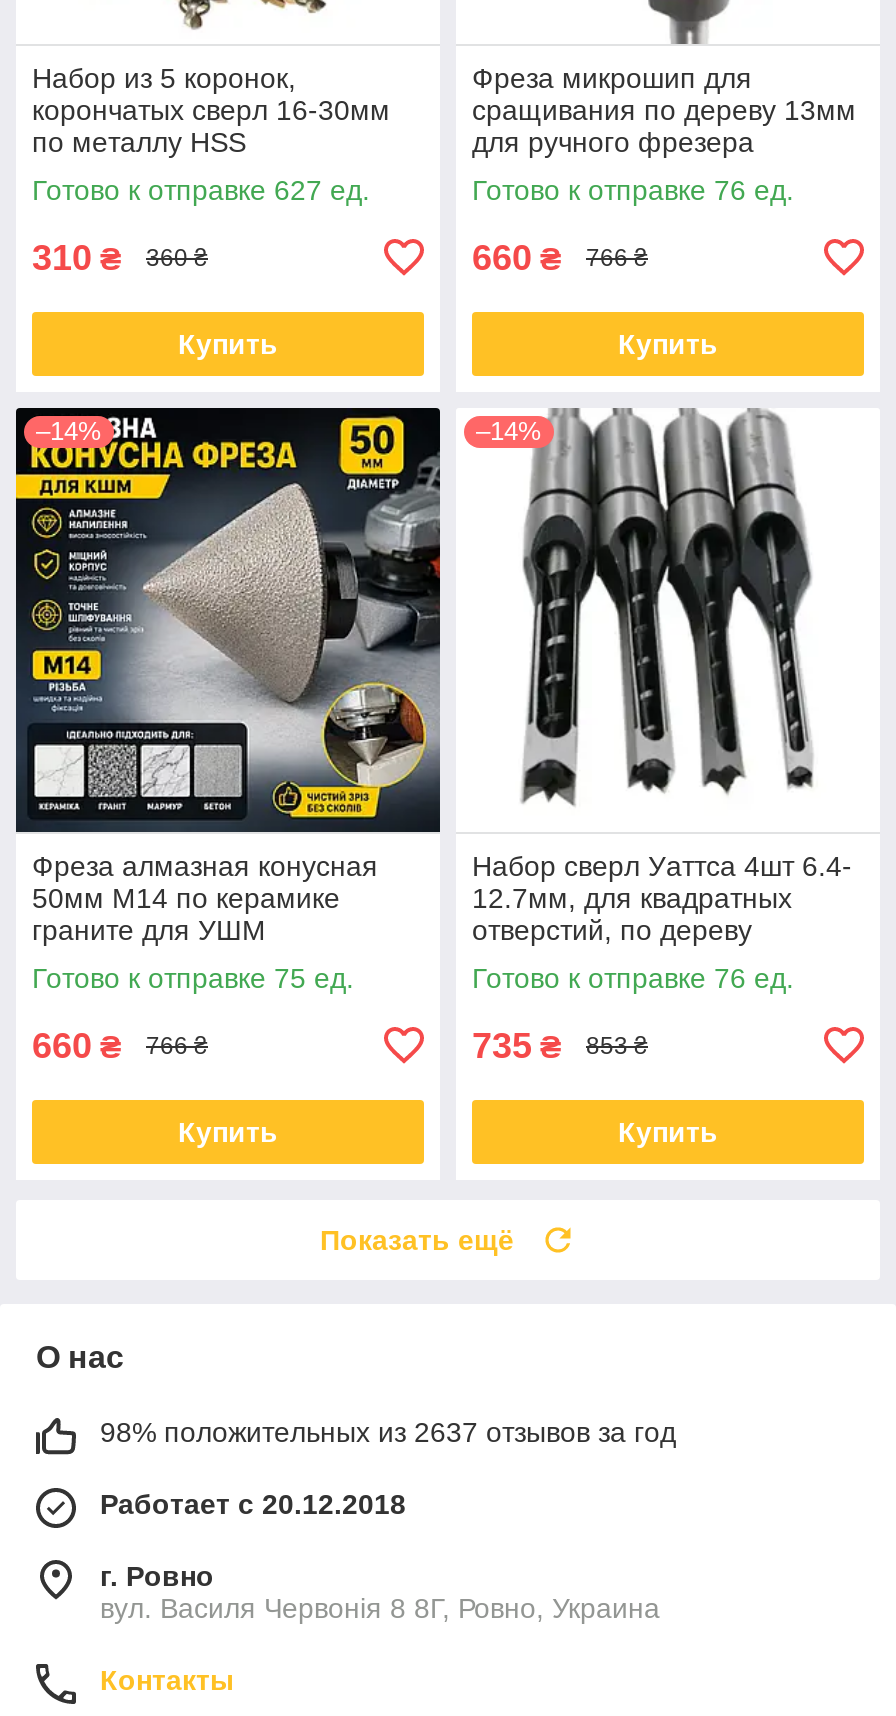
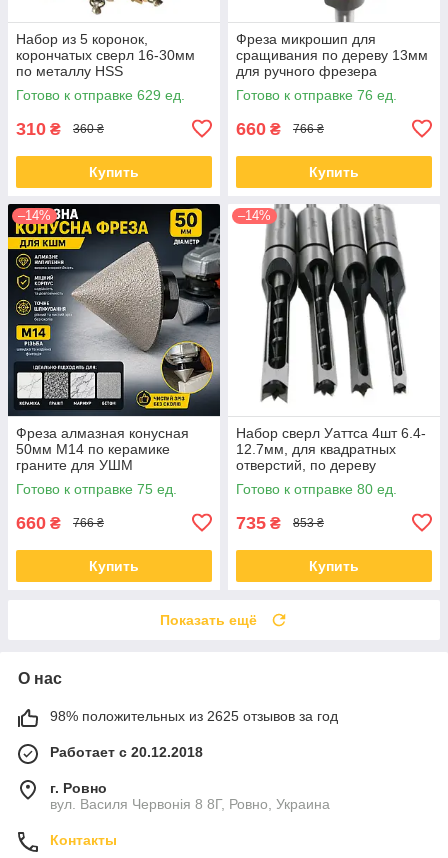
- Готово к отправке 627 ед.
+ Готово к отправке 629 ед.

- Готово к отправке 76 ед.
+ Готово к отправке 80 ед.

- 98% положительных из 2637 отзывов за год
+ 98% положительных из 2625 отзывов за год
